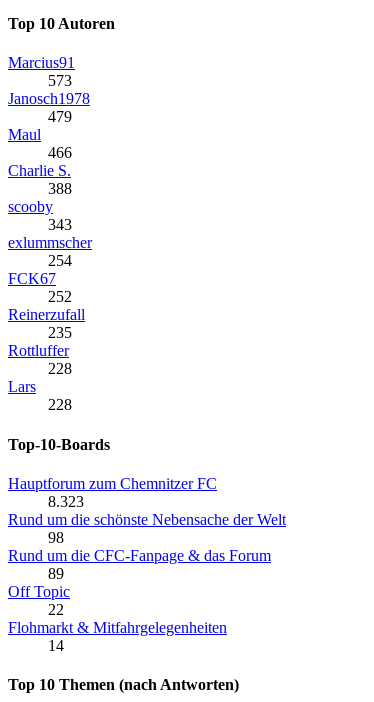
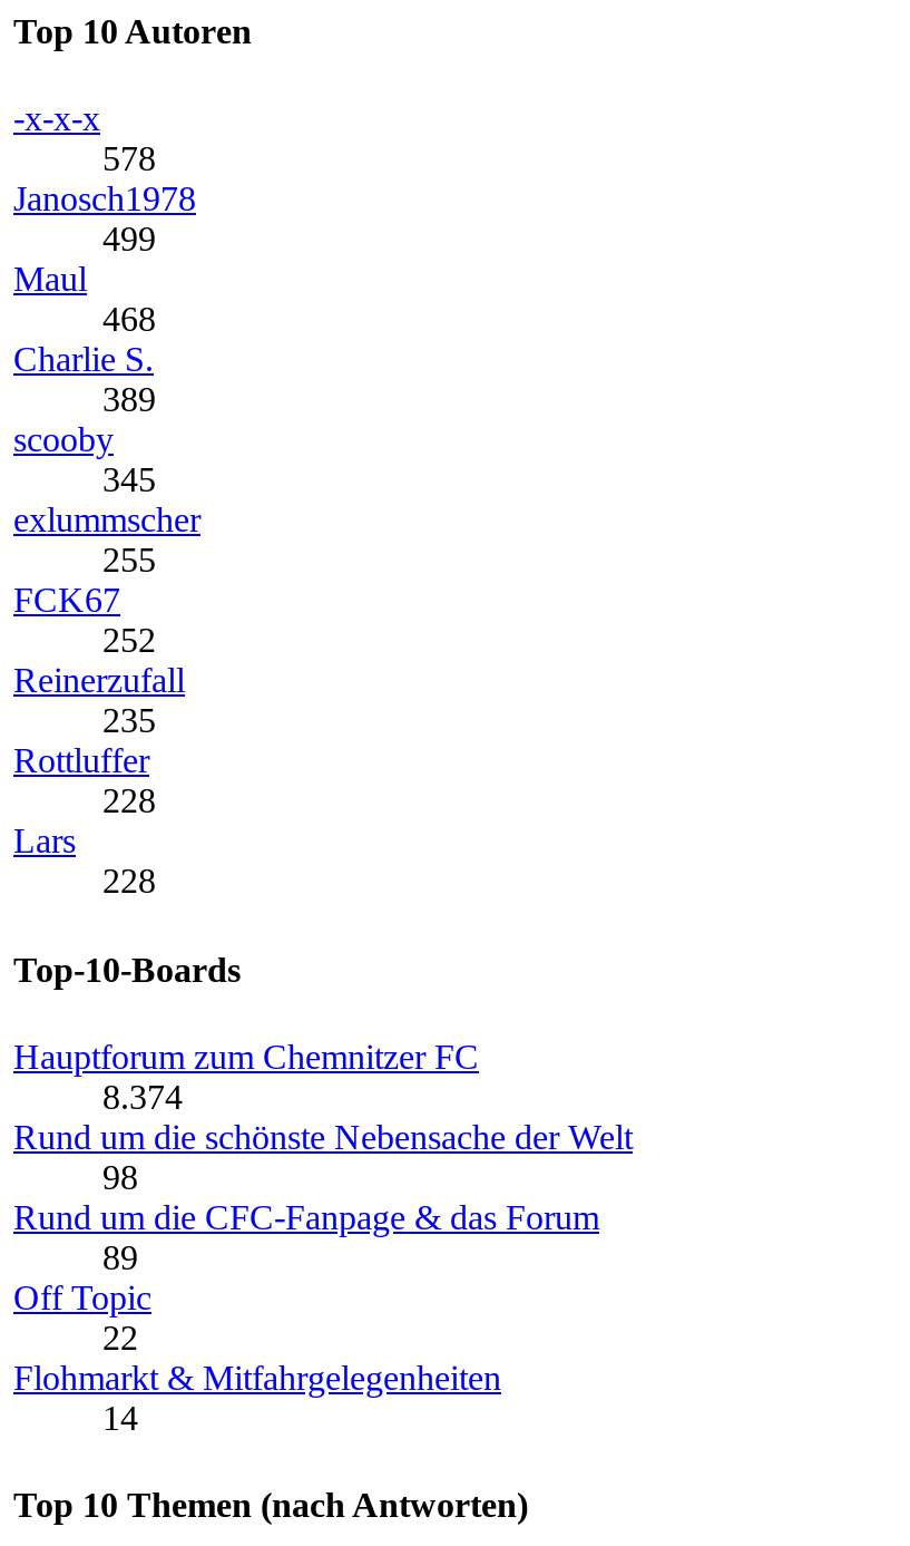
- Marcius91
- 573
+ -x-x-x
+ 578

- 479
+ 499

- 466
+ 468

- 388
+ 389

- 343
+ 345

- 254
+ 255

- 8.323
+ 8.374
